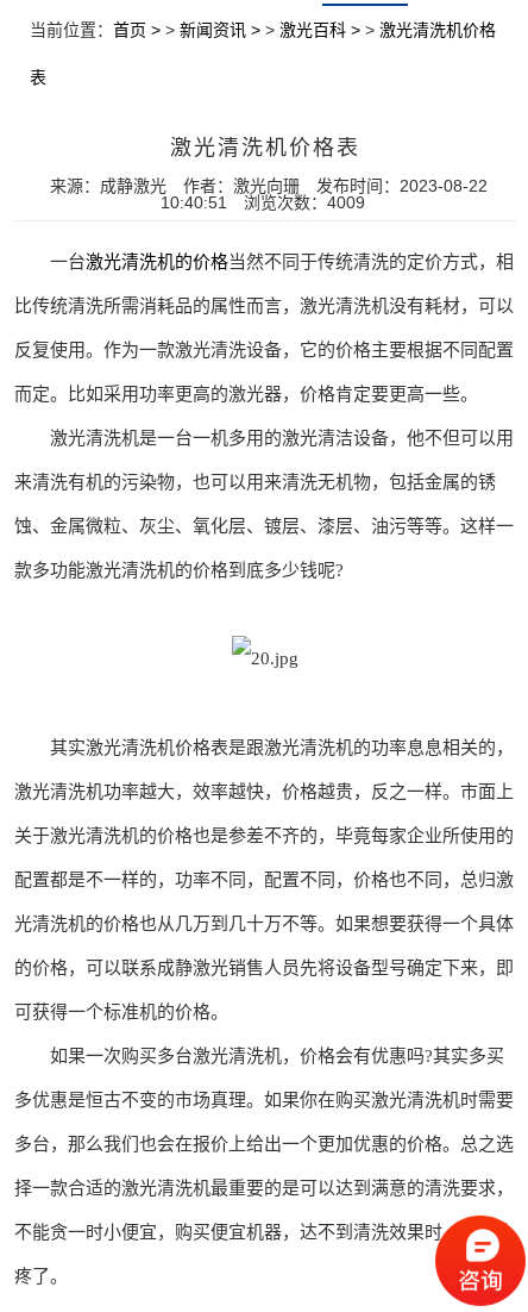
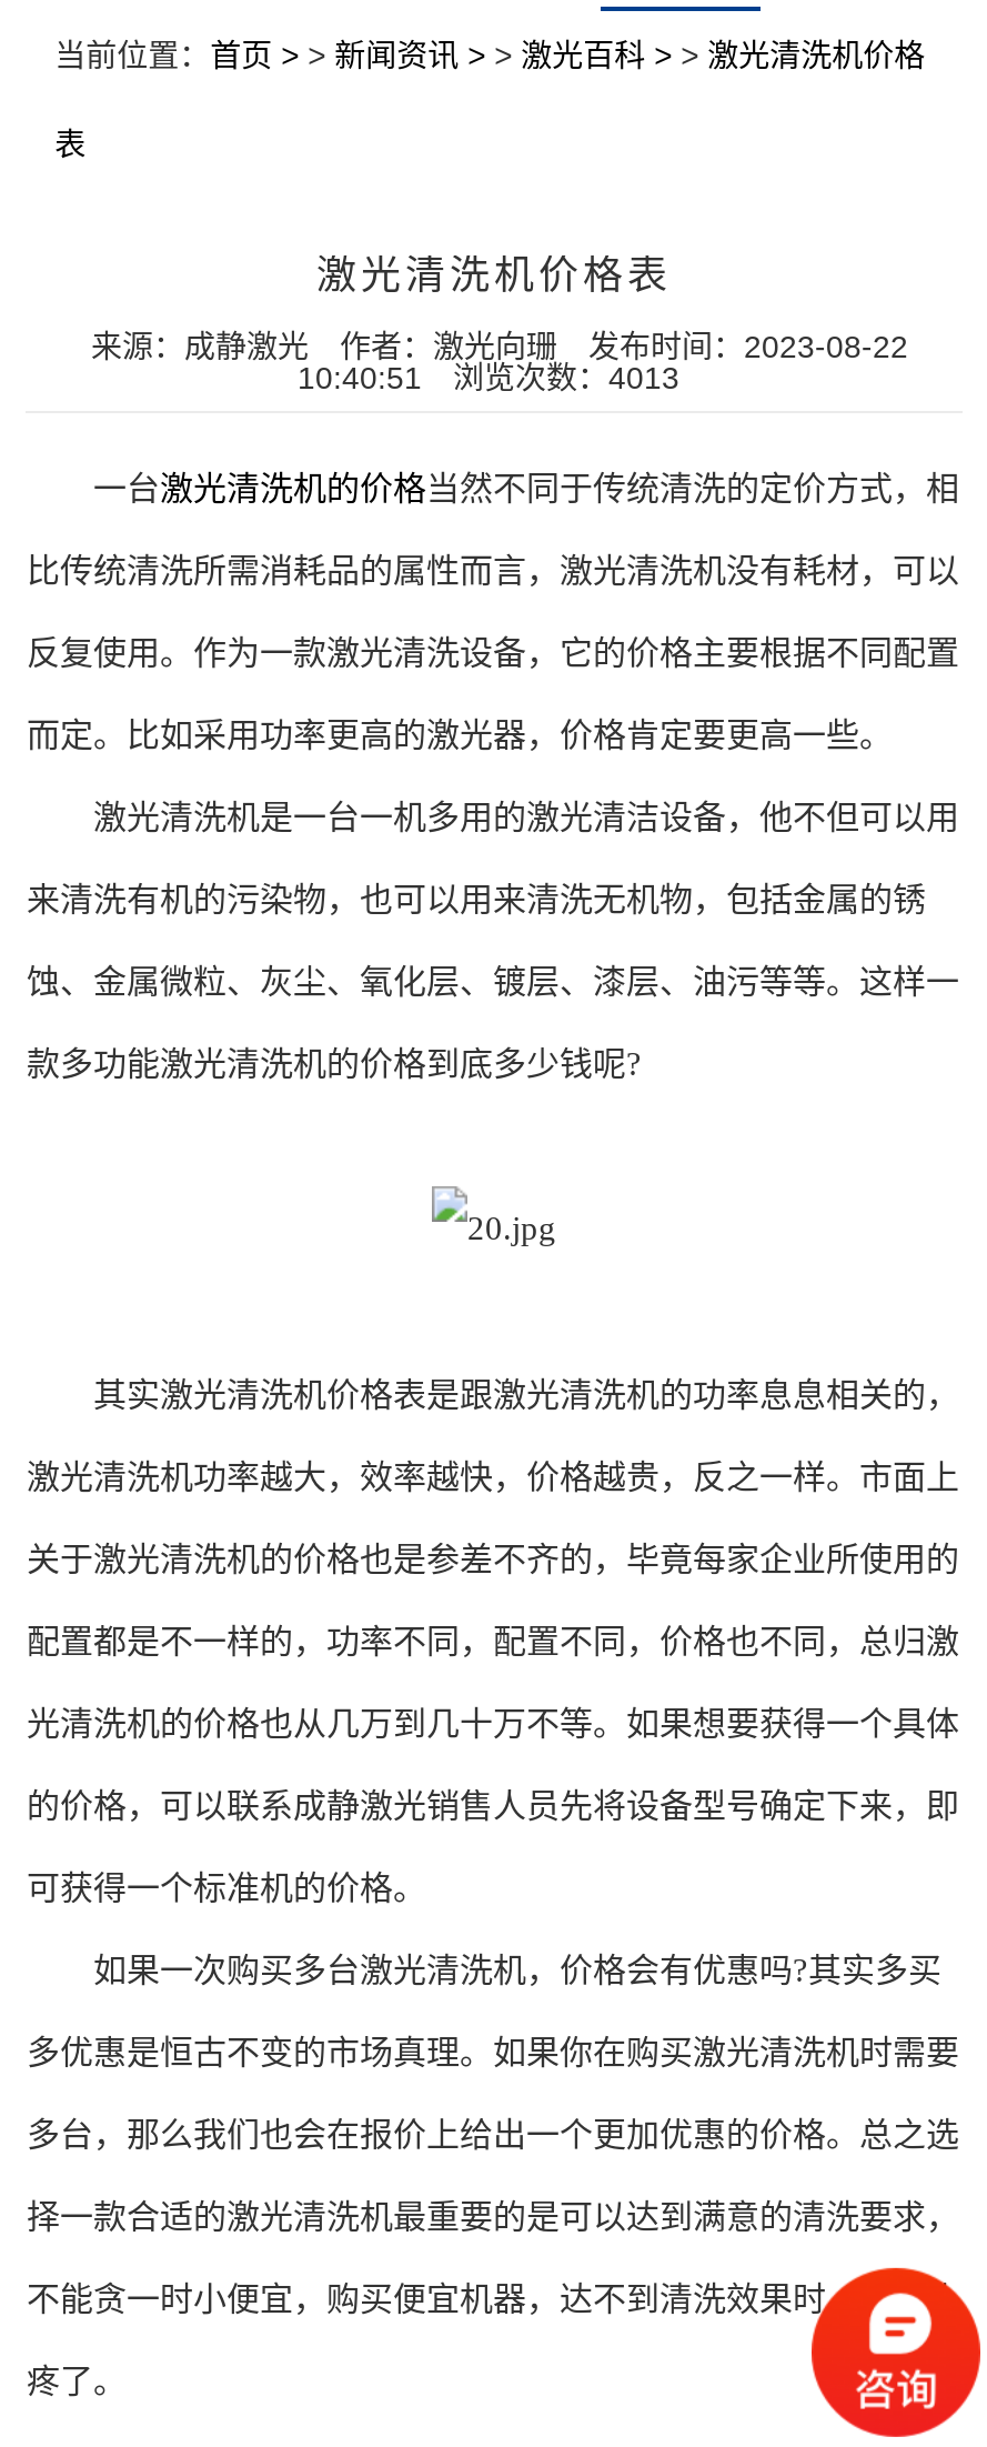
- 10:40:51 浏览次数：4009
+ 10:40:51 浏览次数：4013
